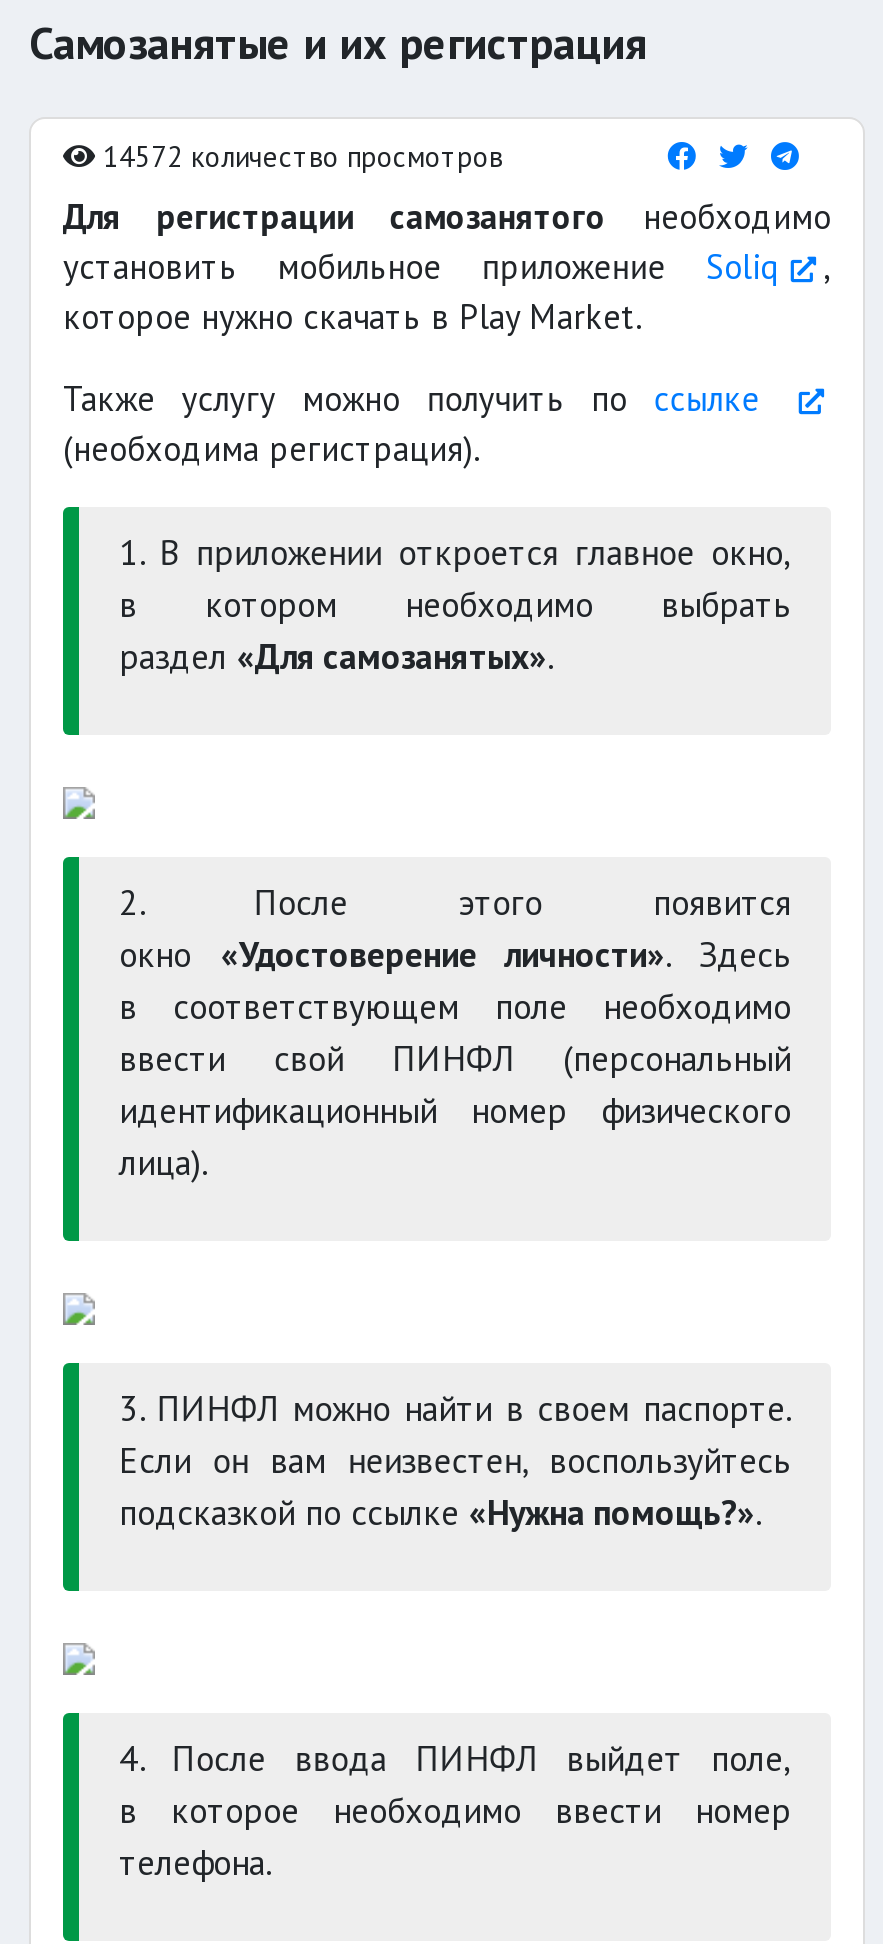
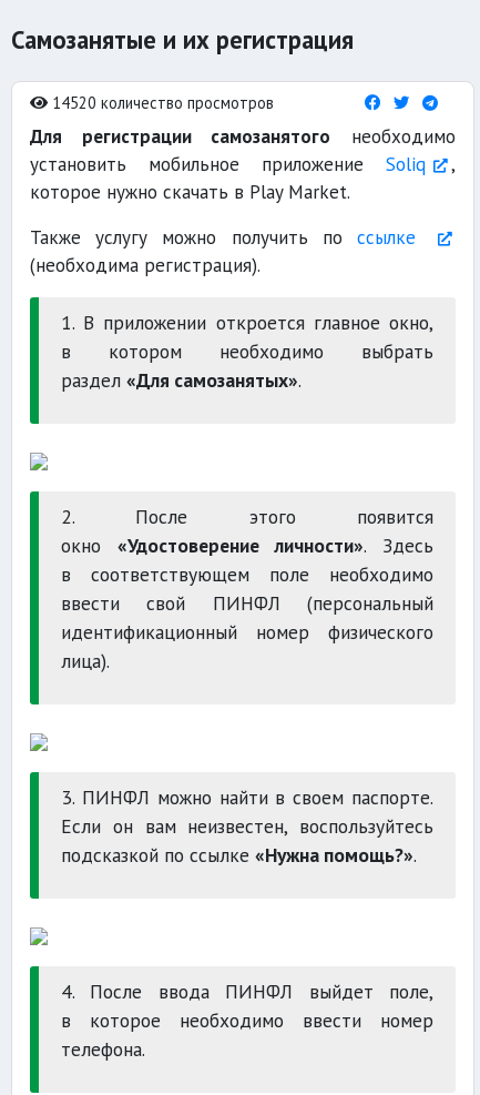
- 14572 количество просмотров
+ 14520 количество просмотров
